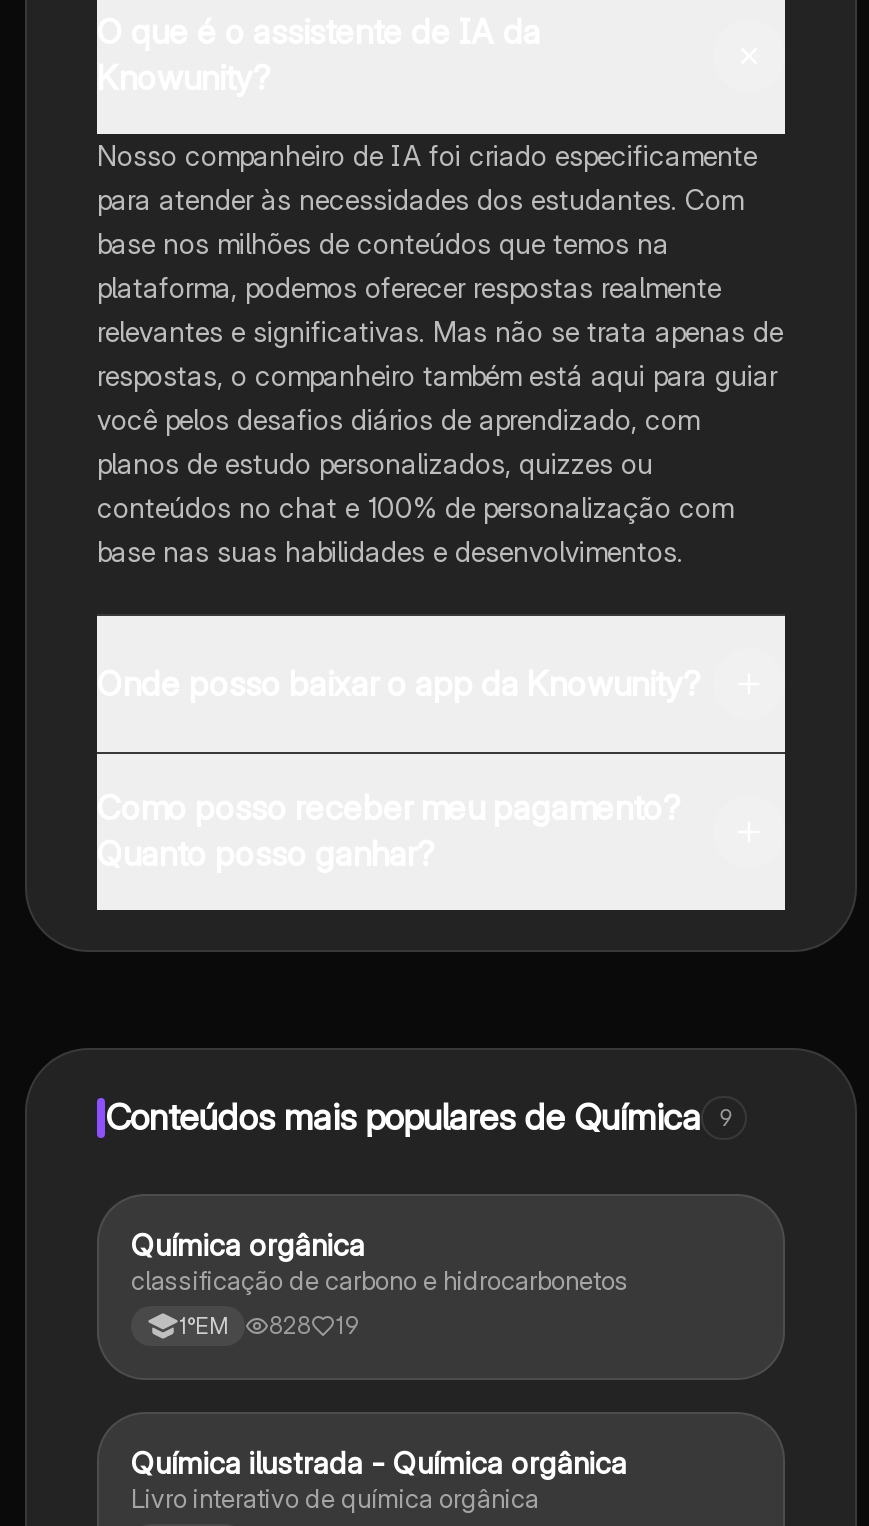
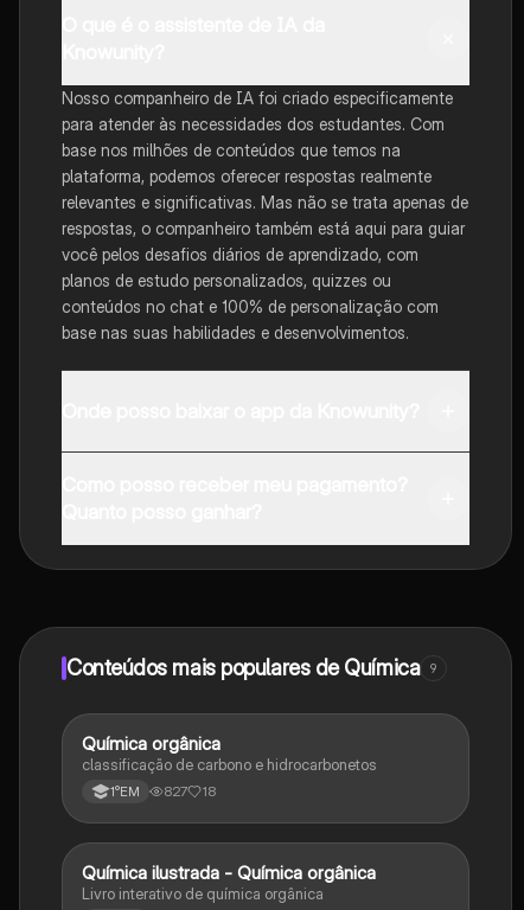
- 828
+ 827

- 19
+ 18
